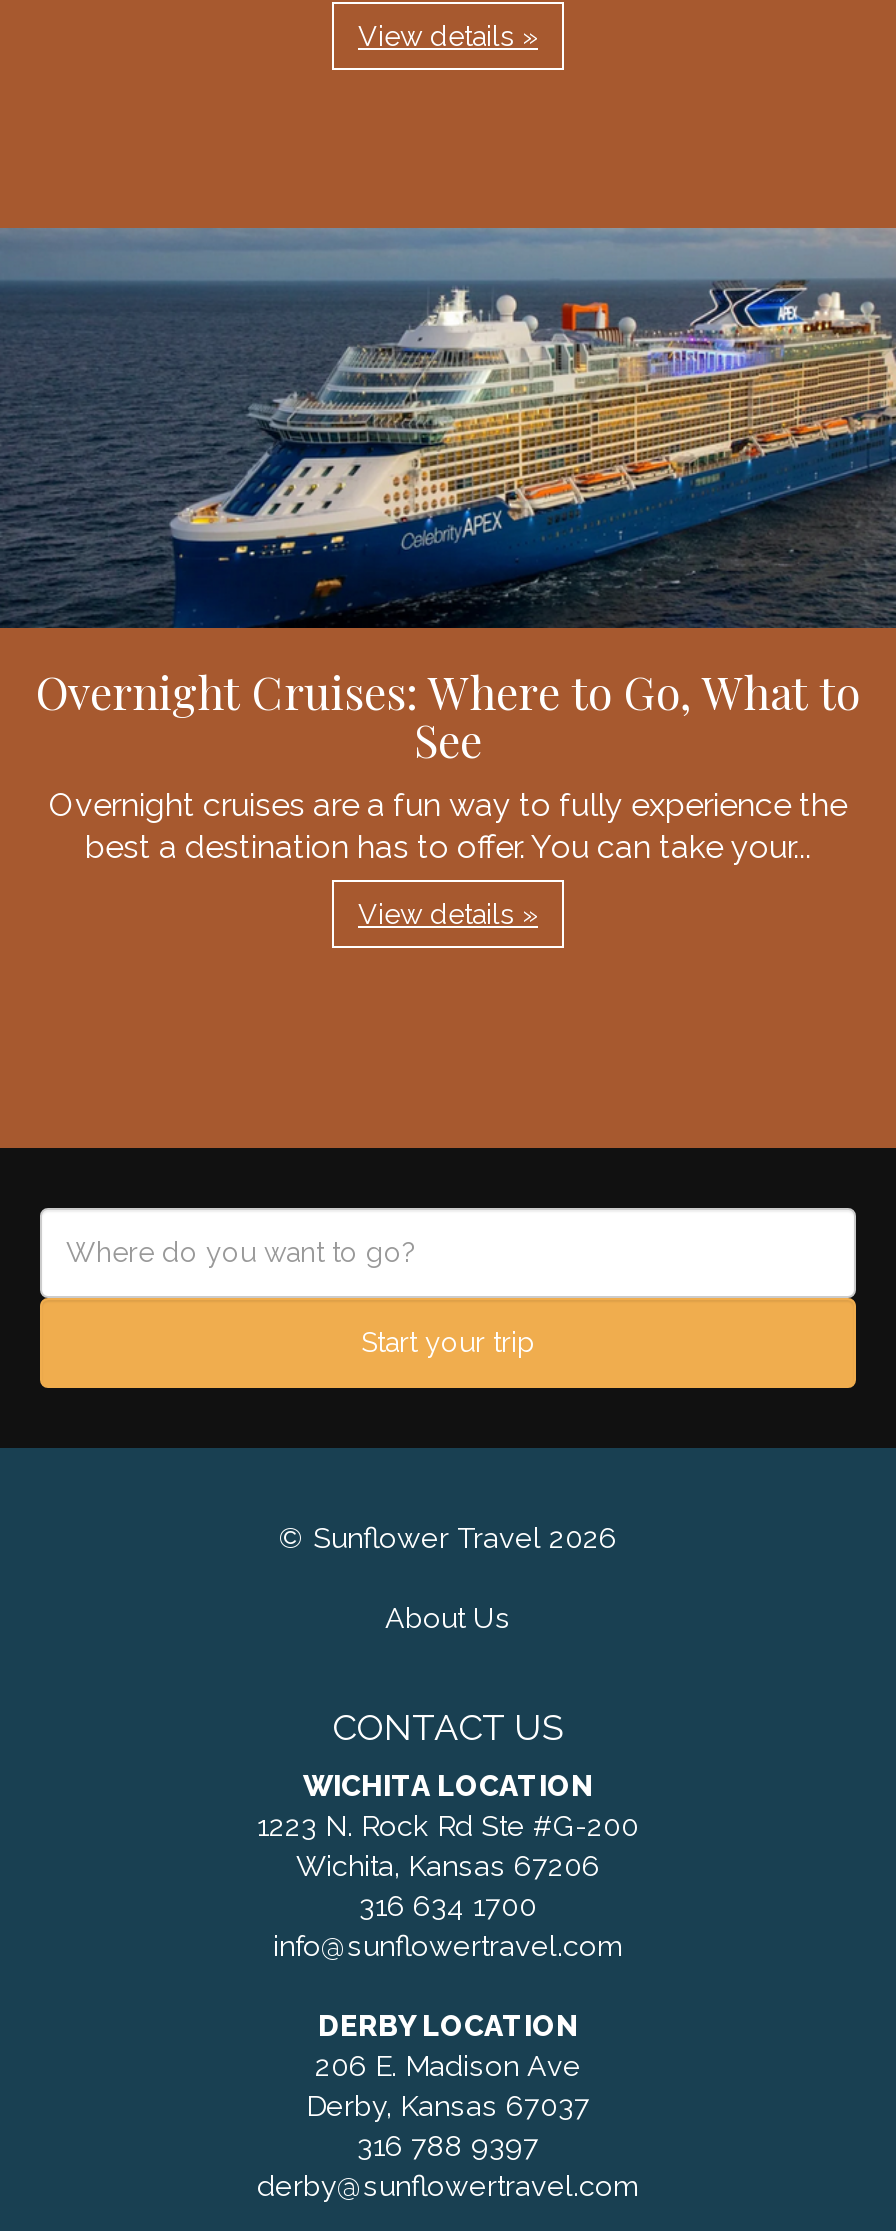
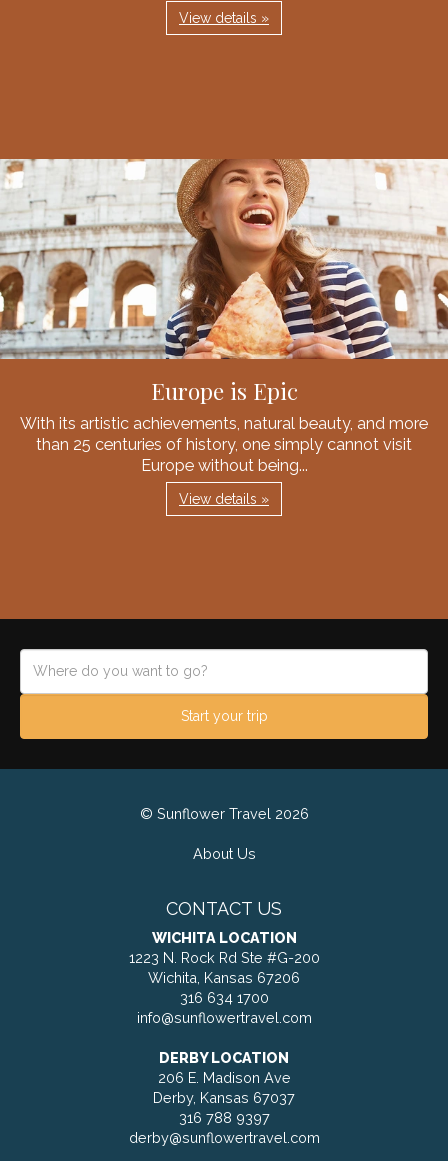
- [image]
- Overnight Cruises: Where to Go, What to
- See
- Overnight cruises are a fun way to fully experience the
- best a destination has to offer. You can take your...
+ [image]
+ Europe is Epic
+ With its artistic achievements, natural beauty, and more
+ than 25 centuries of history, one simply cannot visit
+ Europe without being...
